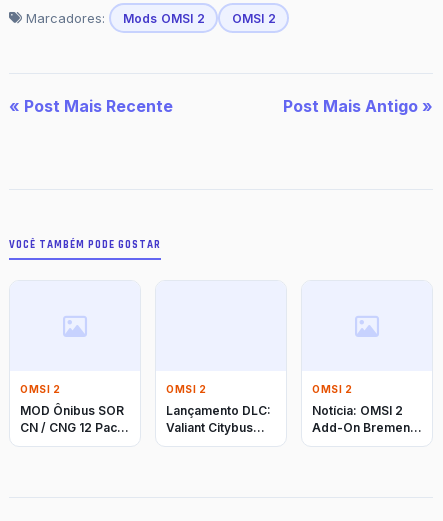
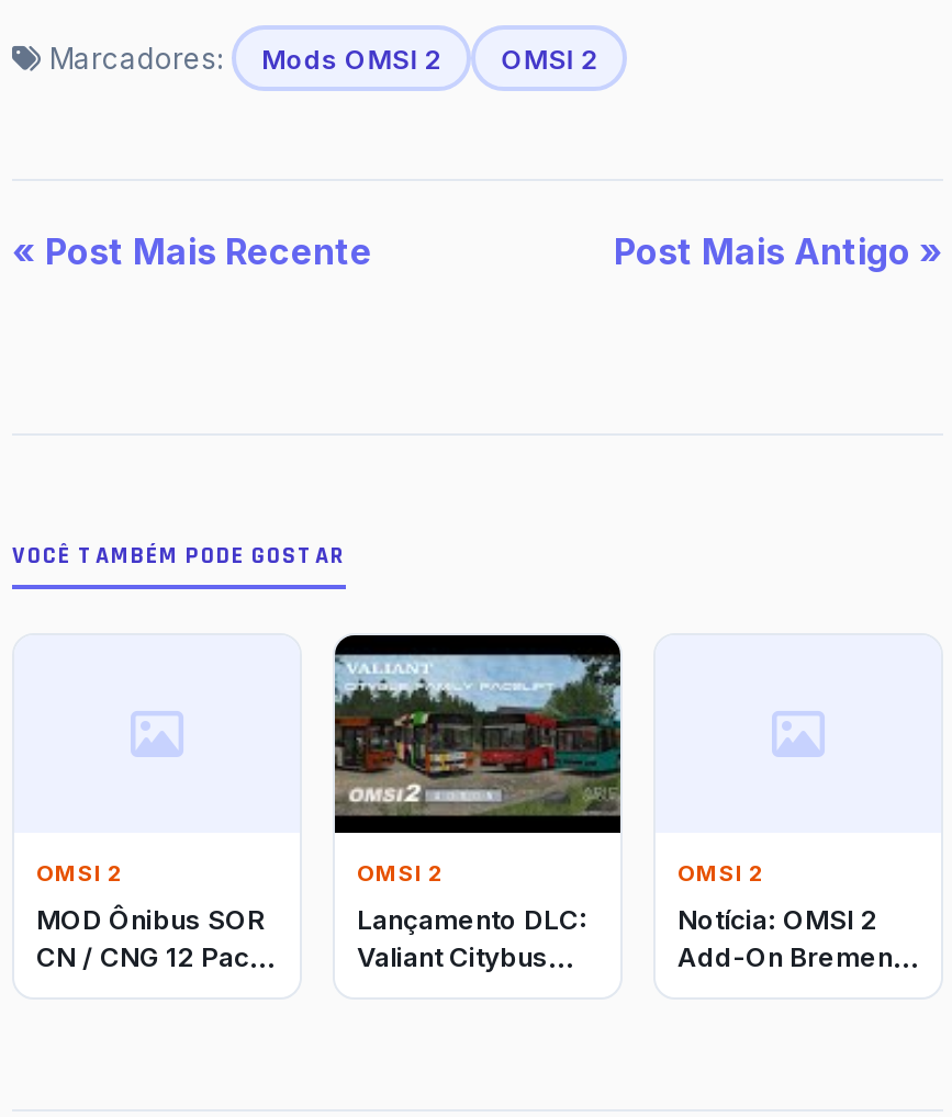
+ [image]
